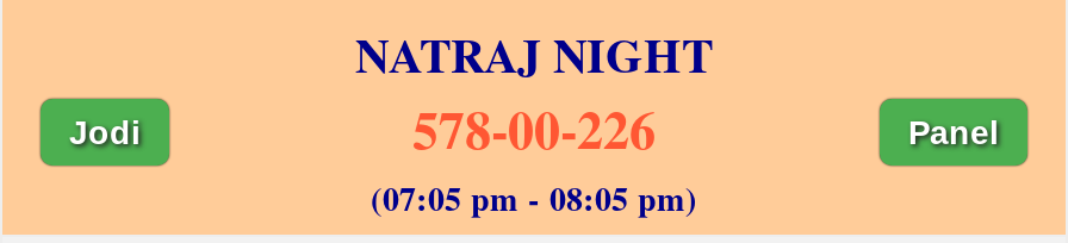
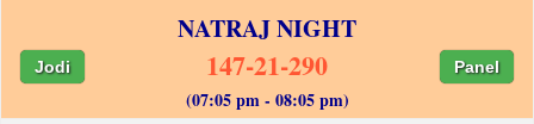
- 578-00-226
+ 147-21-290
